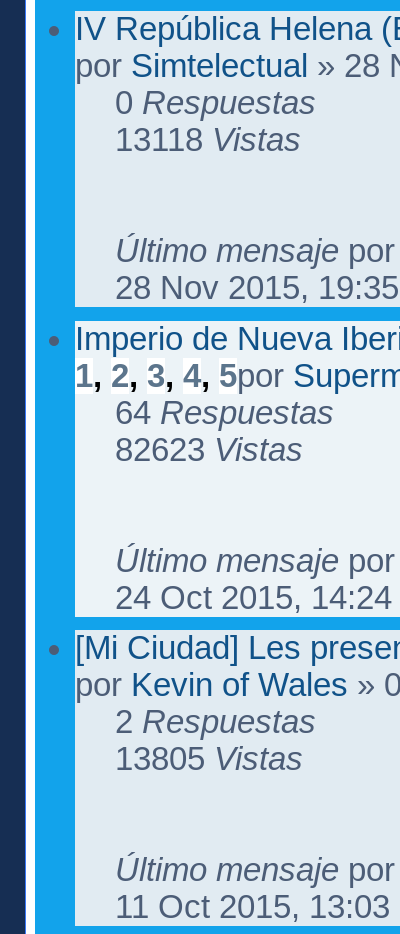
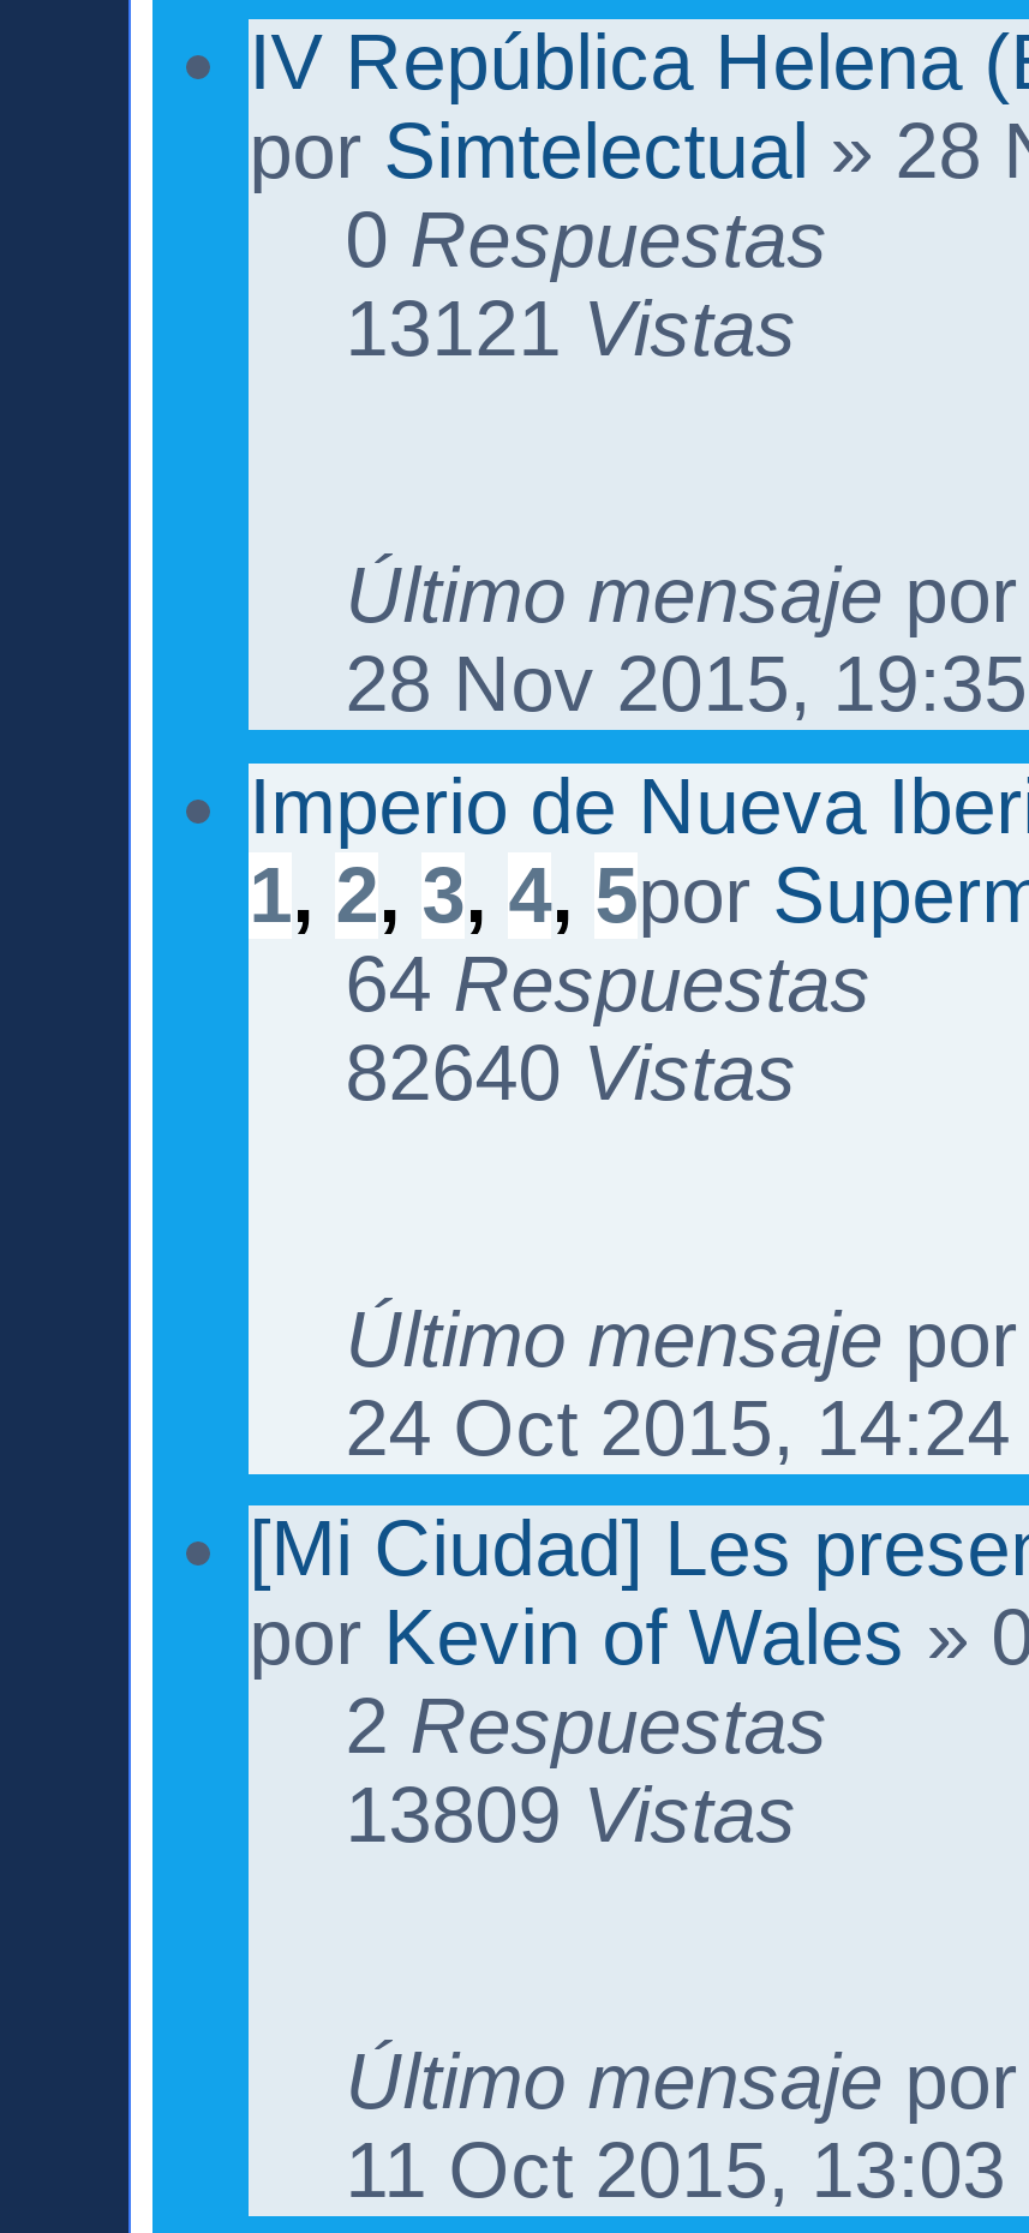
- 13118 Vistas
+ 13121 Vistas

- 82623 Vistas
+ 82640 Vistas

- 13805 Vistas
+ 13809 Vistas
